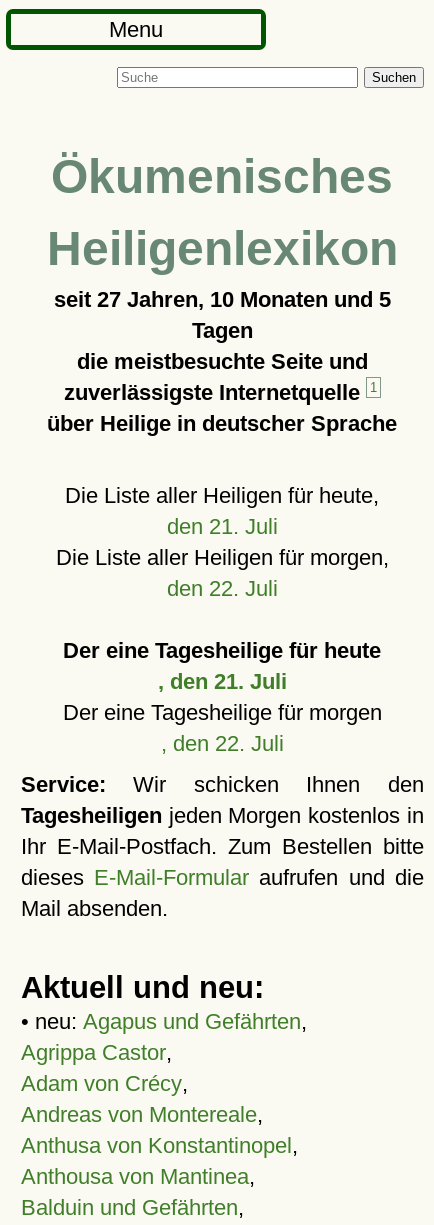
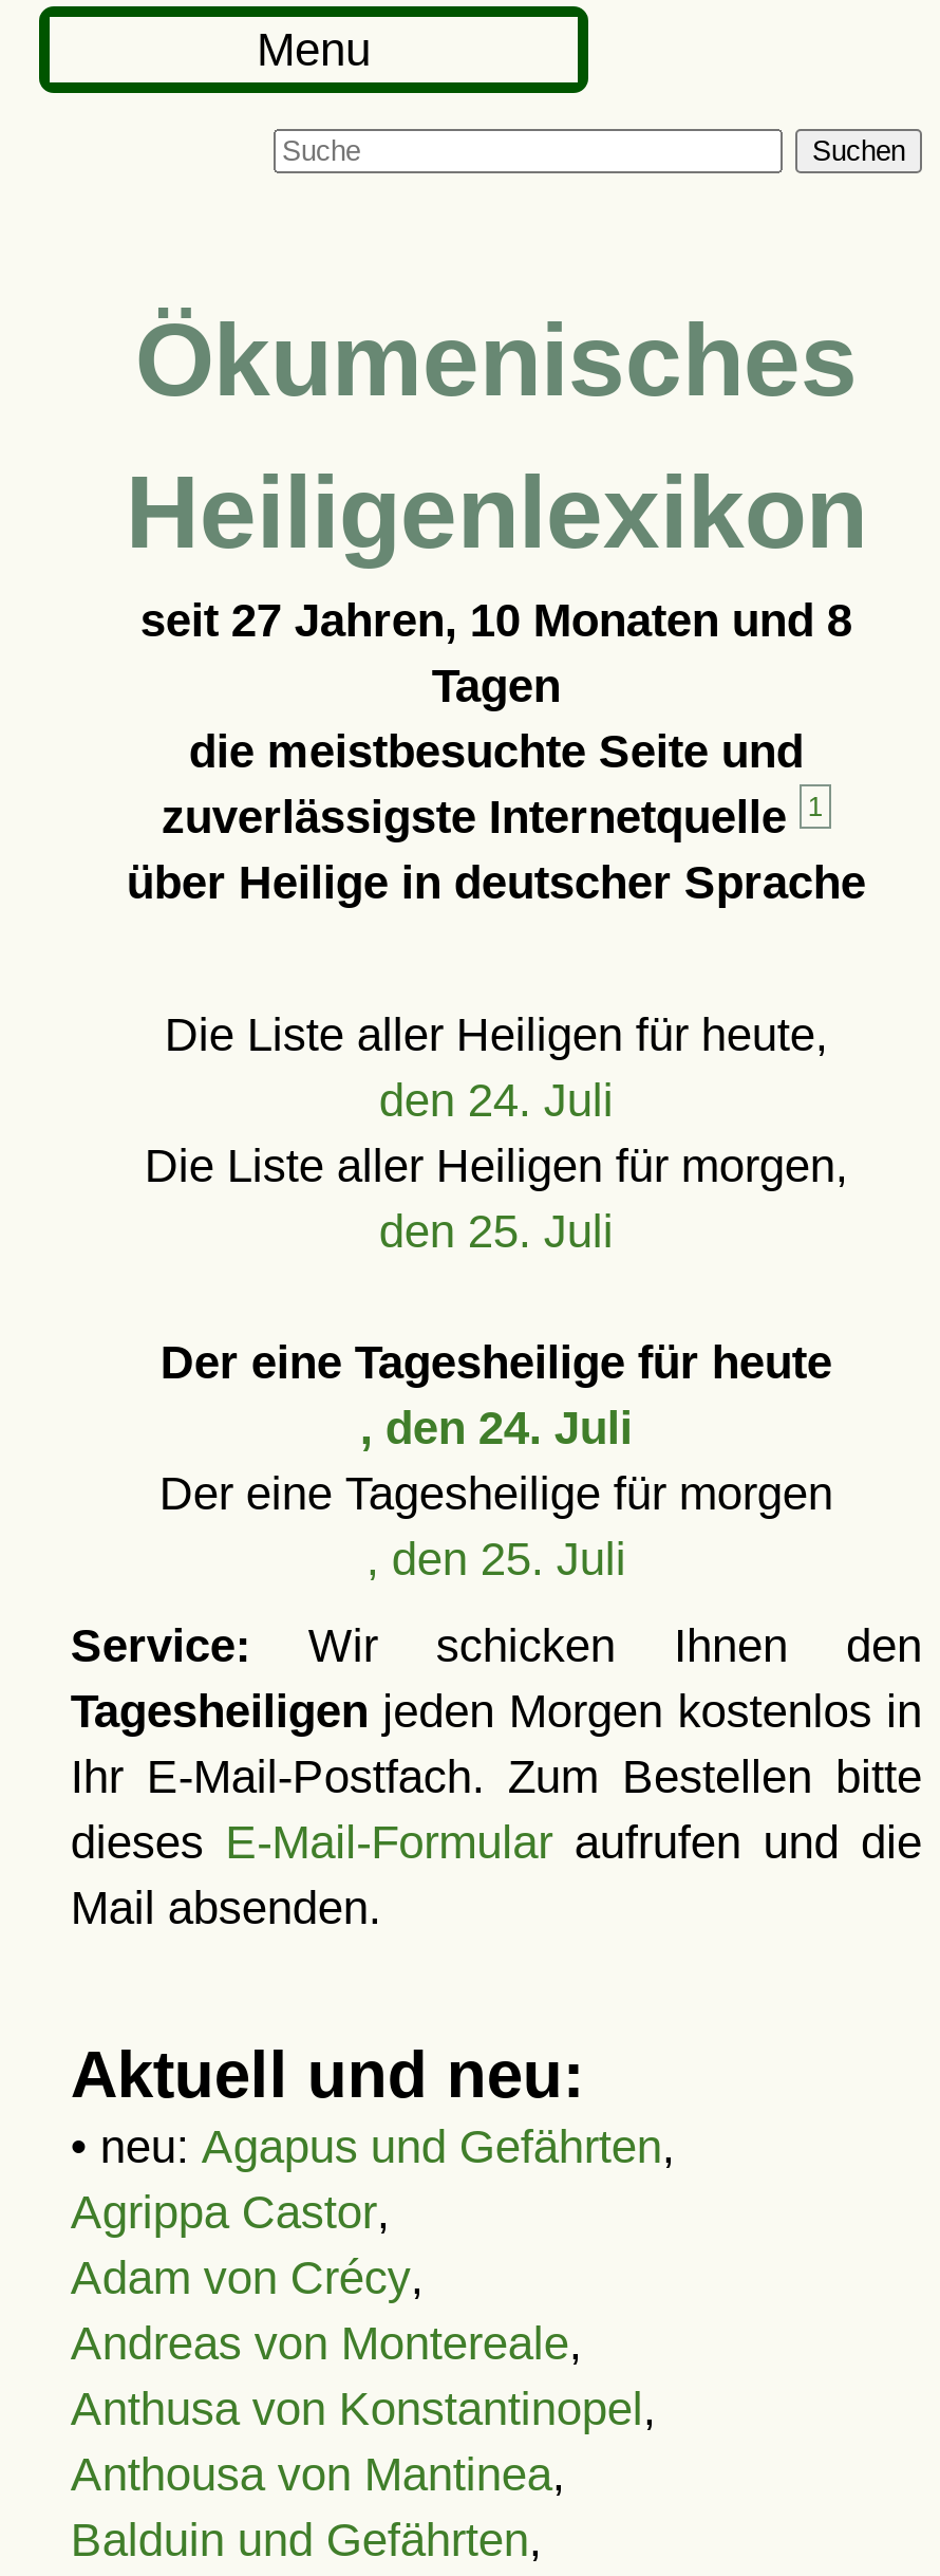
- seit 27 Jahren, 10 Monaten und 5
+ seit 27 Jahren, 10 Monaten und 8

- den 21. Juli
+ den 24. Juli

- den 22. Juli
+ den 25. Juli

- , den 21. Juli
+ , den 24. Juli

- , den 22. Juli
+ , den 25. Juli
